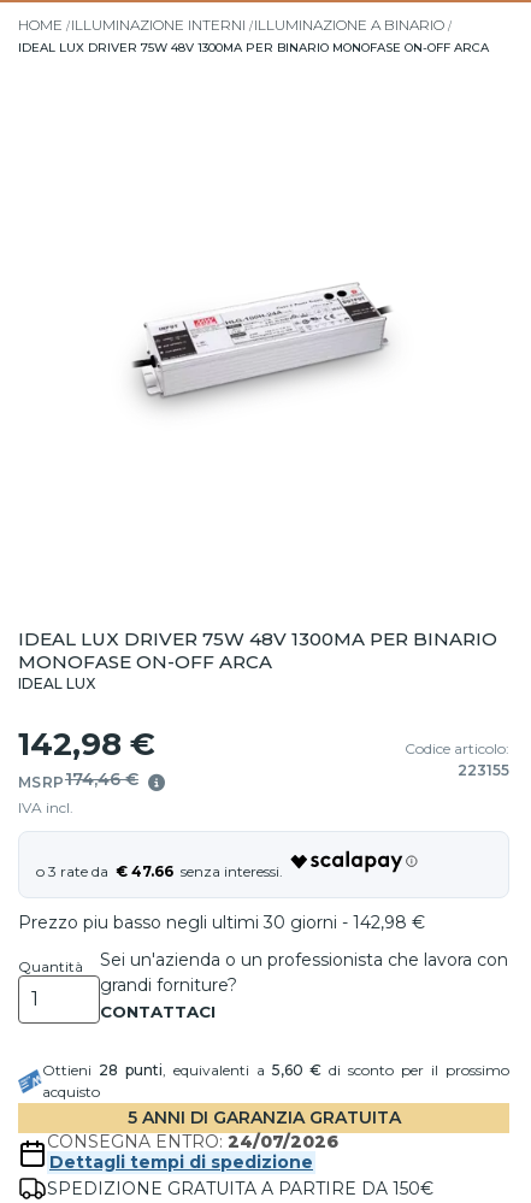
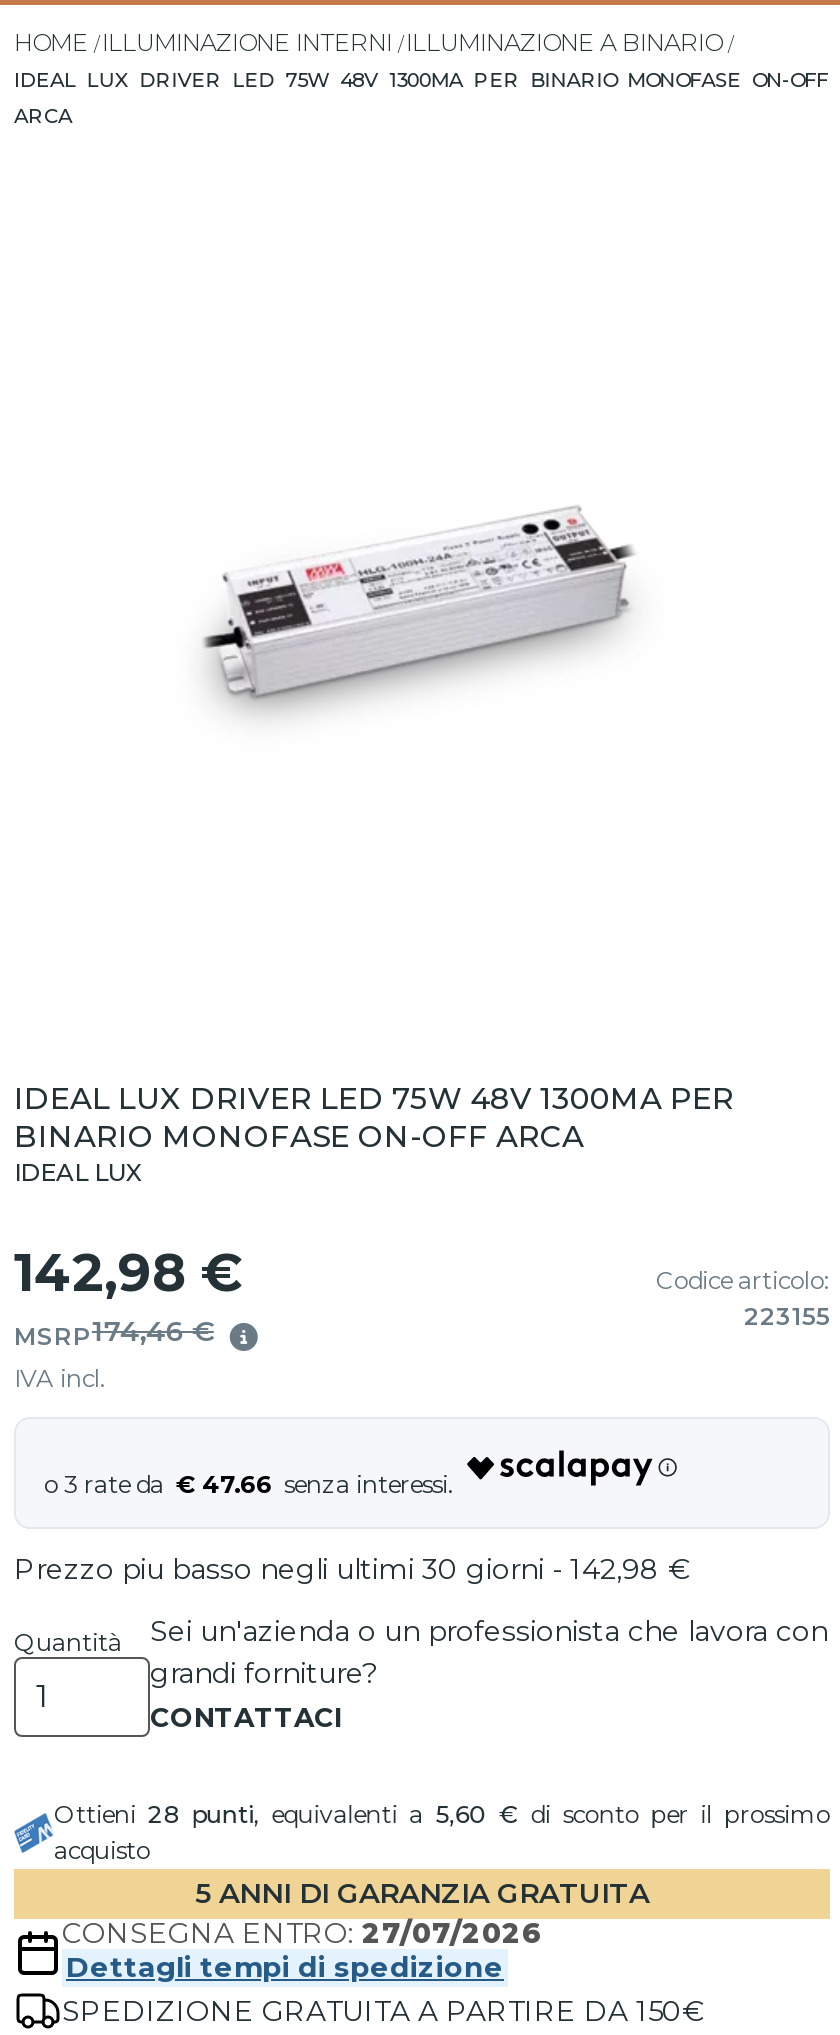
- IDEAL LUX DRIVER 75W 48V 1300MA PER BINARIO MONOFASE ON-OFF ARCA
+ IDEAL LUX DRIVER LED 75W 48V 1300MA PER BINARIO MONOFASE ON-OFF
+ ARCA

- IDEAL LUX DRIVER 75W 48V 1300MA PER BINARIO
- MONOFASE ON-OFF ARCA
+ IDEAL LUX DRIVER LED 75W 48V 1300MA PER
+ BINARIO MONOFASE ON-OFF ARCA

- CONSEGNA ENTRO: 24/07/2026
+ CONSEGNA ENTRO: 27/07/2026
